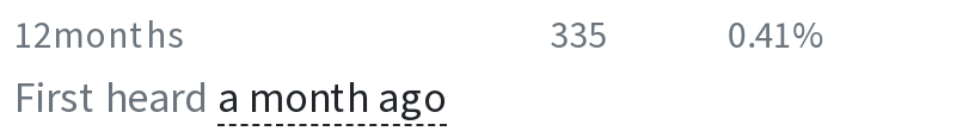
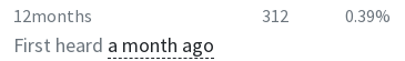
- 335
+ 312

- 0.41%
+ 0.39%
